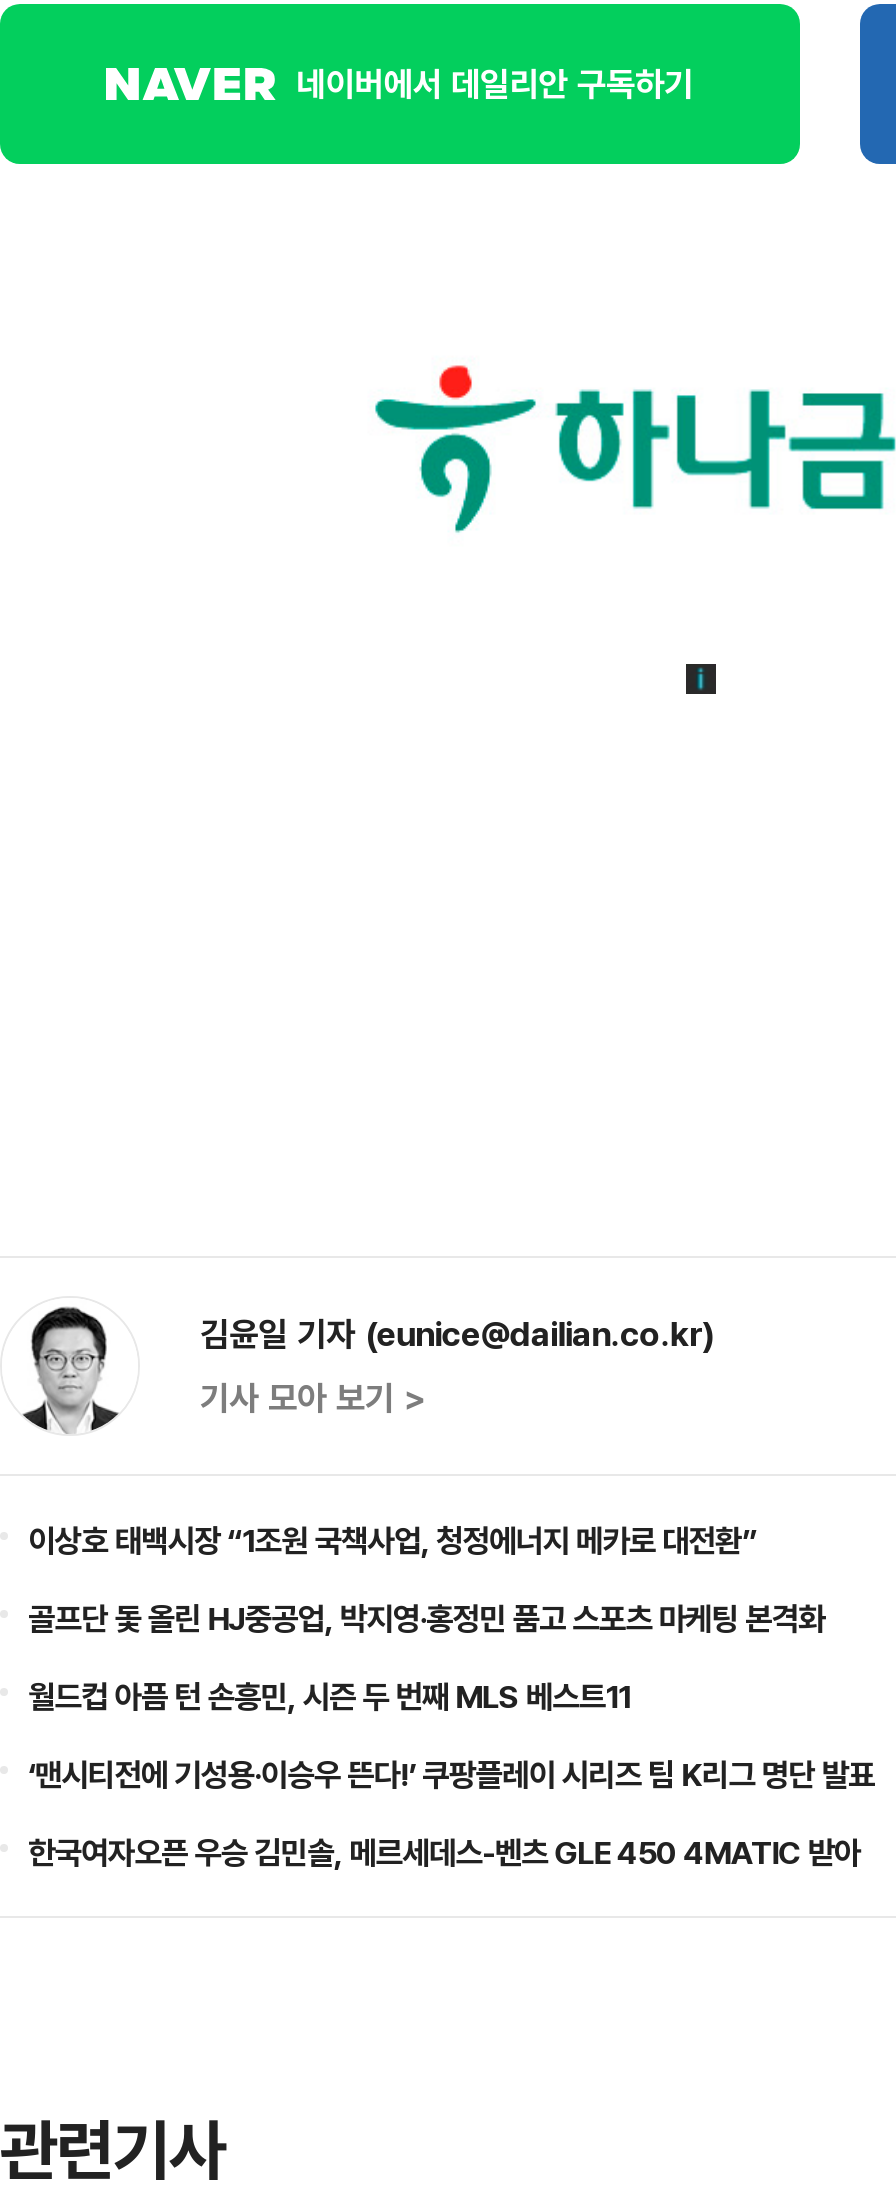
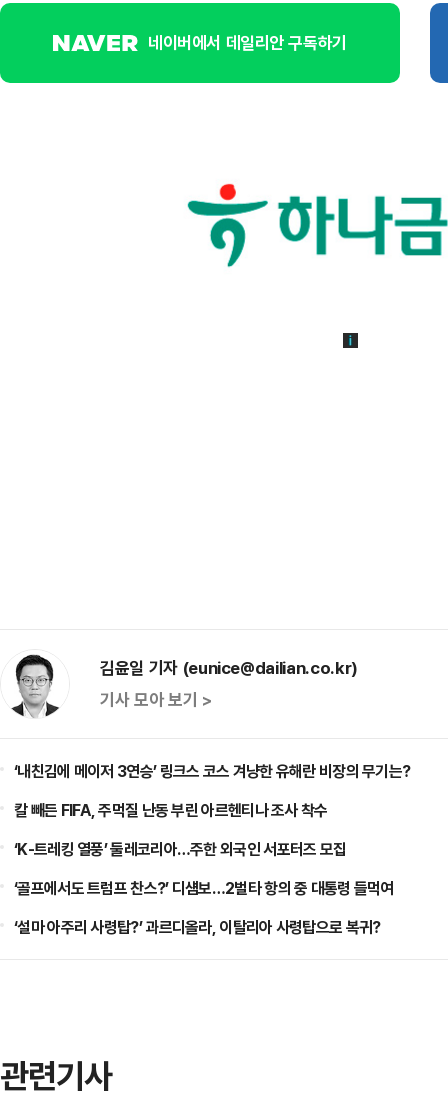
- 이상호 태백시장 “1조원 국책사업, 청정에너지 메카로 대전환”
+ ‘내친김에 메이저 3연승’ 링크스 코스 겨냥한 유해란 비장의 무기는?

- 골프단 돛 올린 HJ중공업, 박지영·홍정민 품고 스포츠 마케팅 본격화
+ 칼 빼든 FIFA, 주먹질 난동 부린 아르헨티나 조사 착수

- 월드컵 아픔 턴 손흥민, 시즌 두 번째 MLS 베스트11
+ ‘K-트레킹 열풍’ 둘레코리아…주한 외국인 서포터즈 모집

- ‘맨시티전에 기성용·이승우 뜬다!’ 쿠팡플레이 시리즈 팀 K리그 명단 발표
+ ‘골프에서도 트럼프 찬스?’ 디섐보…2벌타 항의 중 대통령 들먹여

- 한국여자오픈 우승 김민솔, 메르세데스-벤츠 GLE 450 4MATIC 받아
+ ‘설마 아주리 사령탑?’ 과르디올라, 이탈리아 사령탑으로 복귀?
